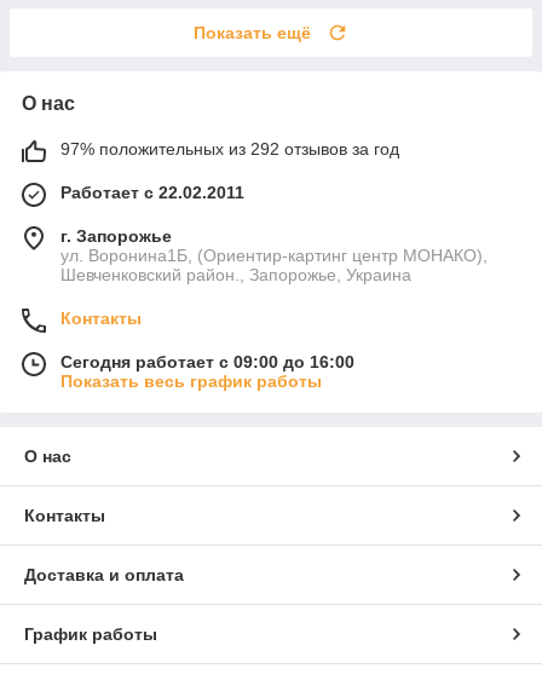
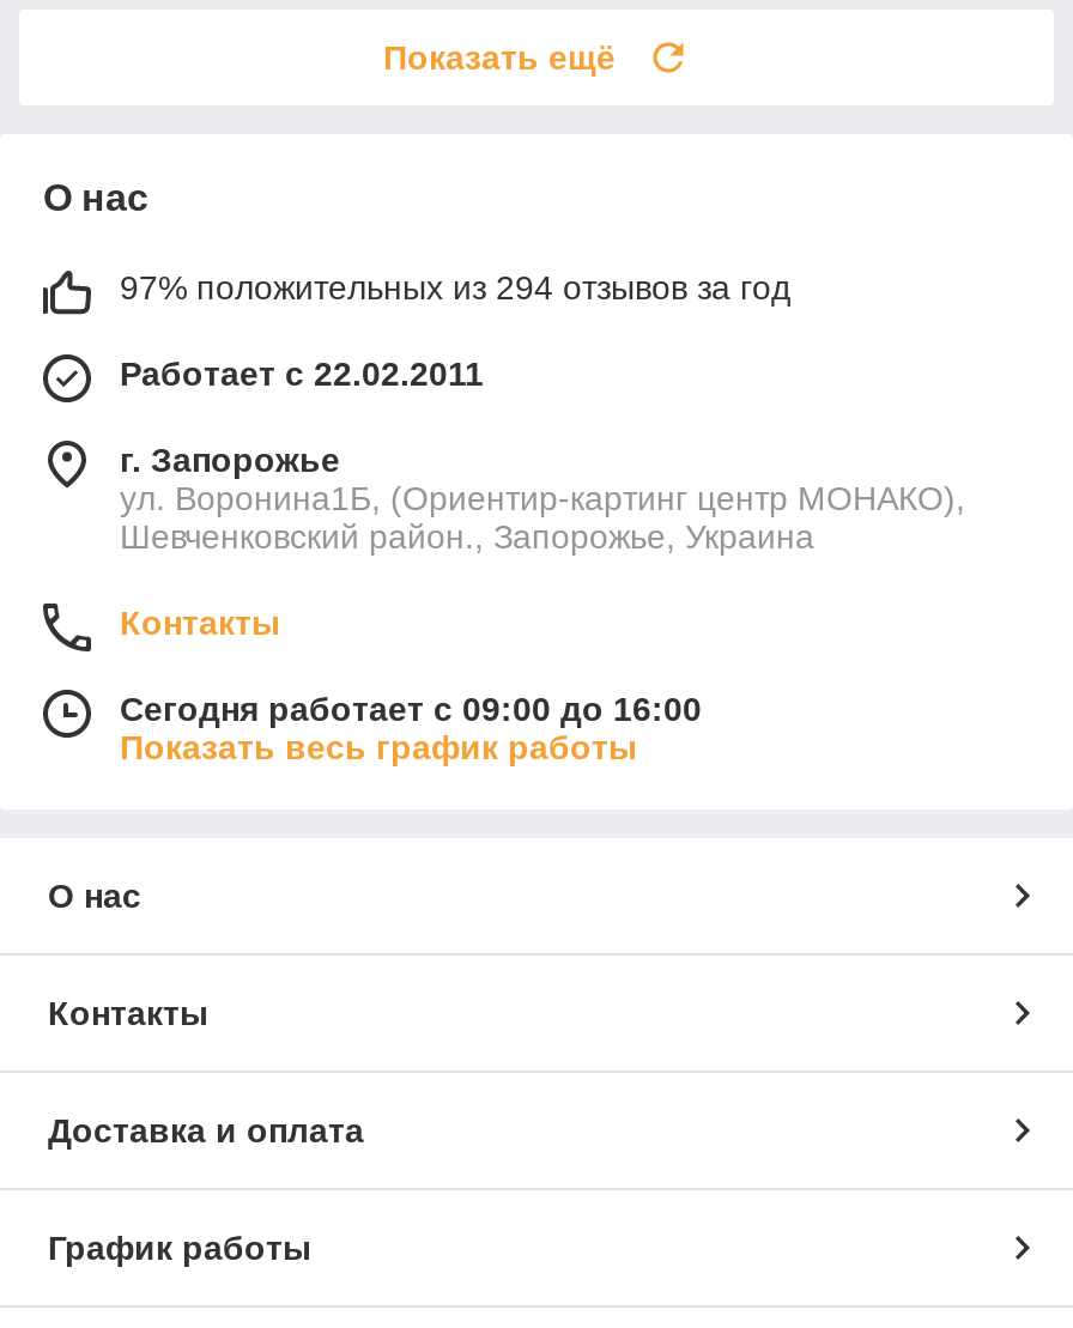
- 97% положительных из 292 отзывов за год
+ 97% положительных из 294 отзывов за год
